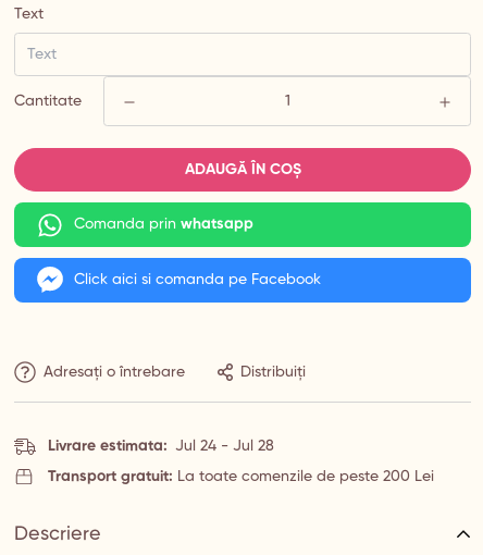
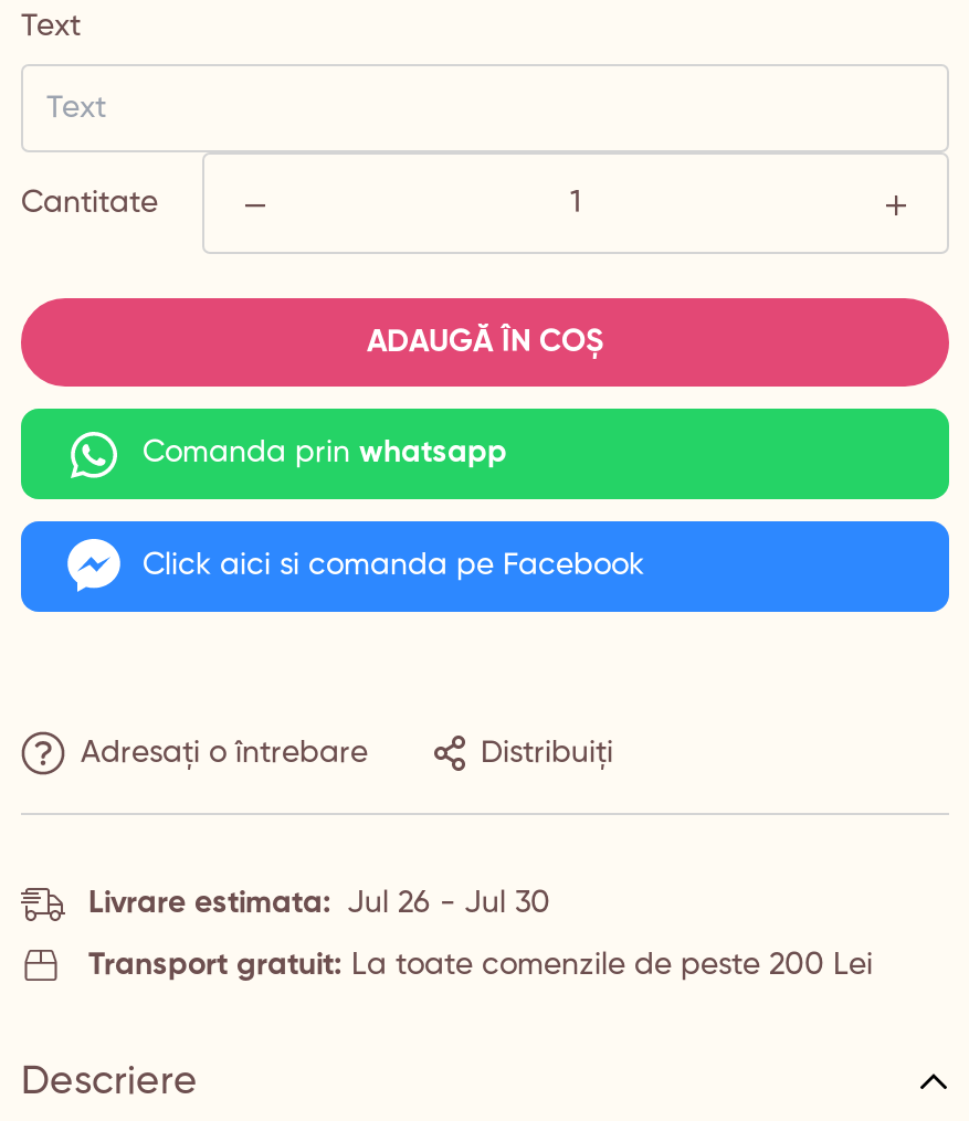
- Livrare estimata: Jul 24 - Jul 28
+ Livrare estimata: Jul 26 - Jul 30
